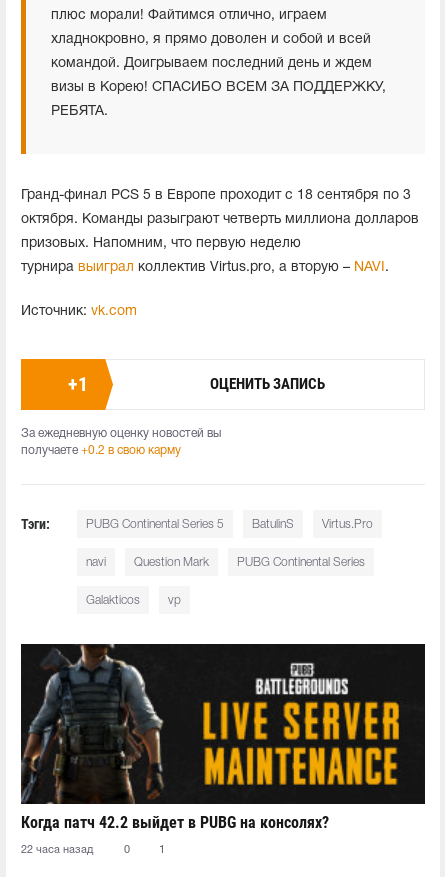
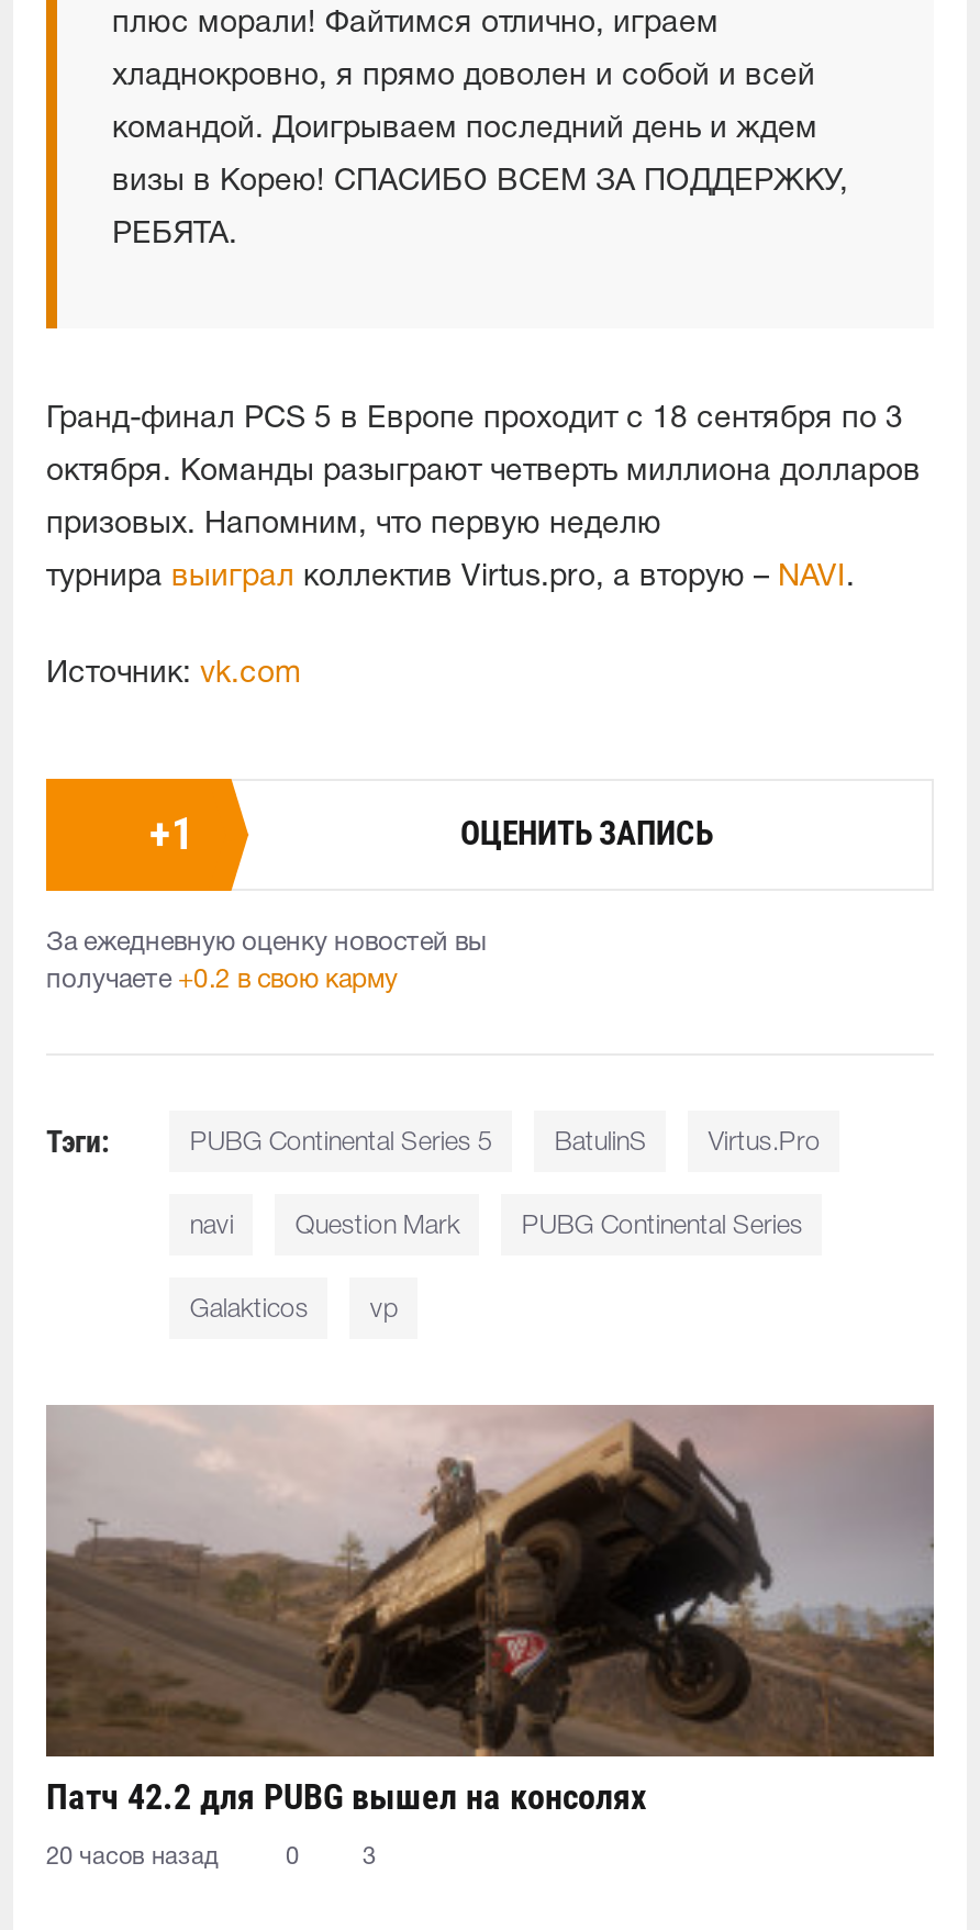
- [image]
- Когда патч 42.2 выйдет в PUBG на консолях?
+ [image]
+ Патч 42.2 для PUBG вышел на консолях

- 22 часа назад
+ 20 часов назад

- 1
+ 3
